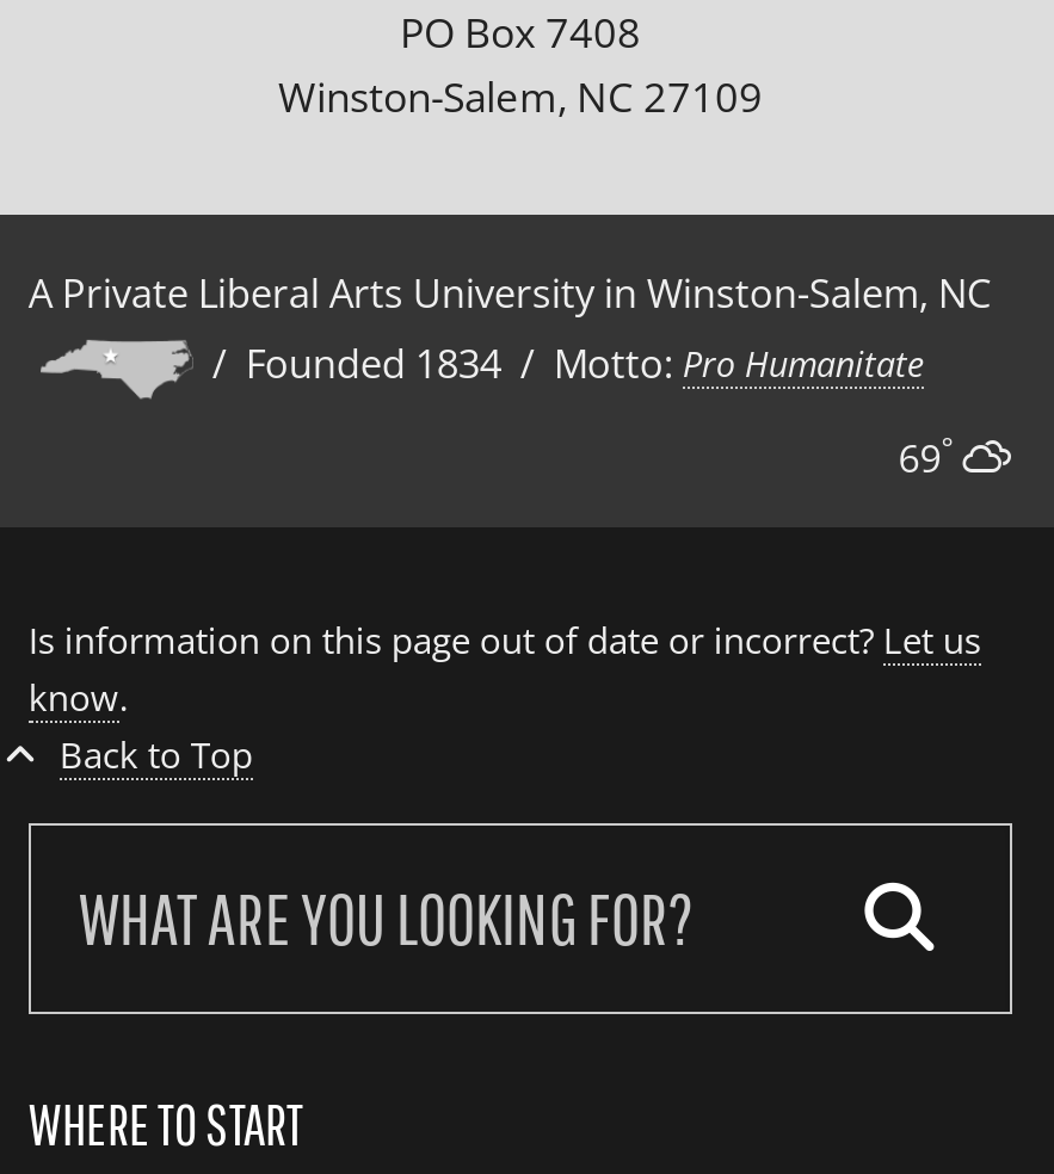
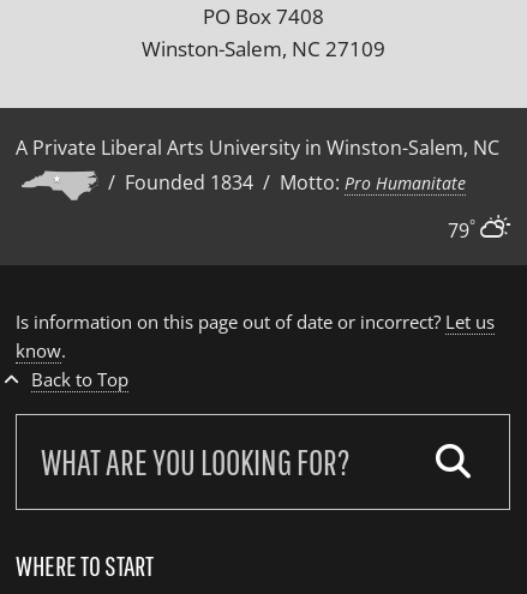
- 69°
+ 79°
